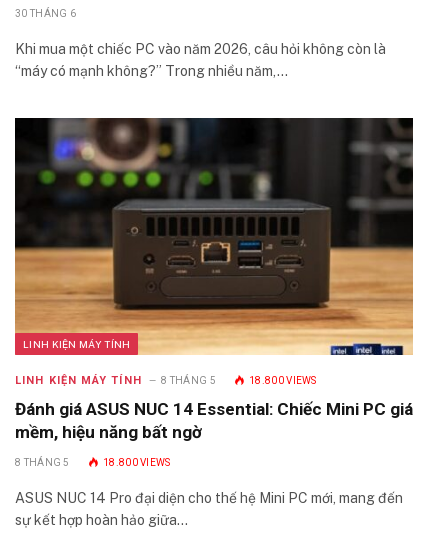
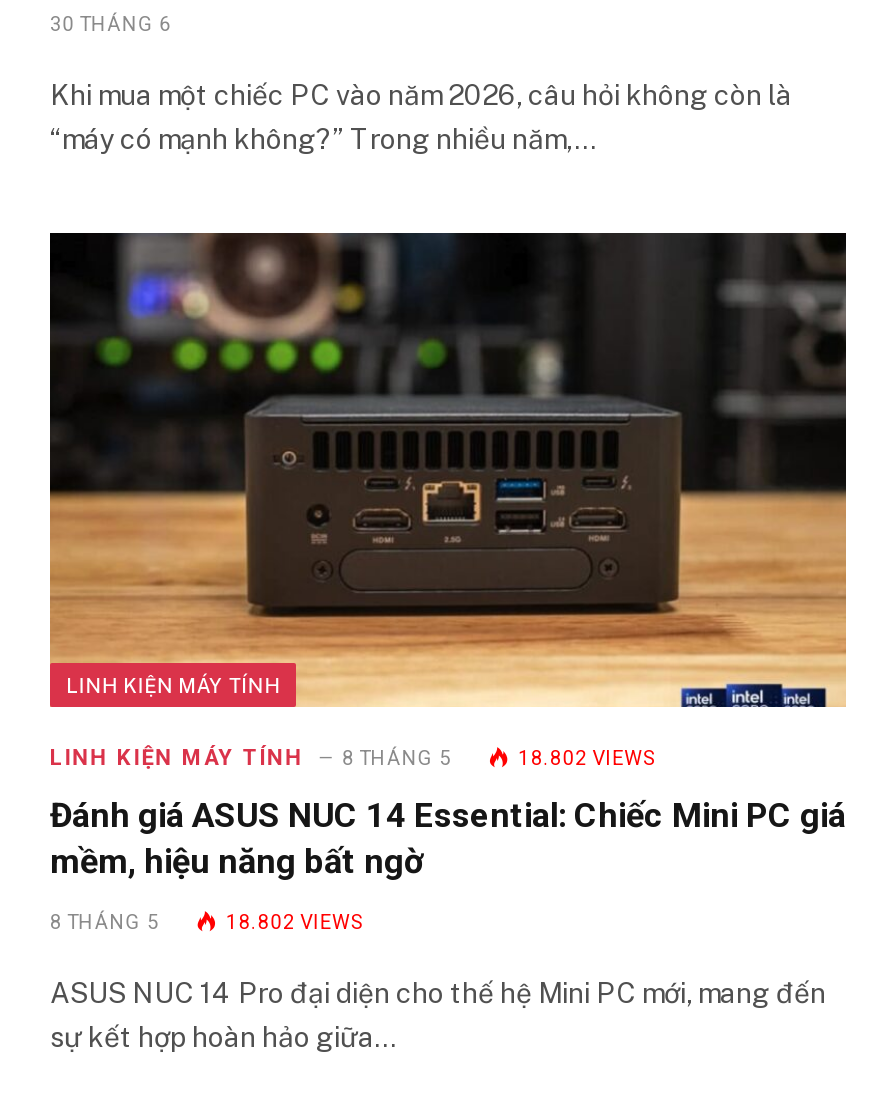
- 18.800 VIEWS
+ 18.802 VIEWS

- 18.800 VIEWS
+ 18.802 VIEWS
